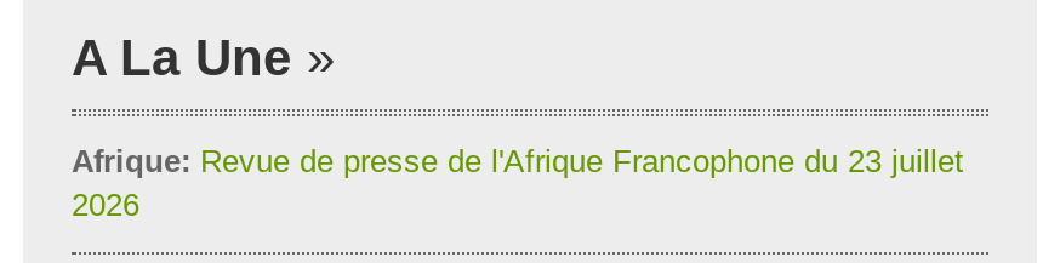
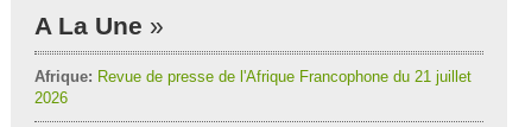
- Afrique: Revue de presse de l'Afrique Francophone du 23 juillet
+ Afrique: Revue de presse de l'Afrique Francophone du 21 juillet
